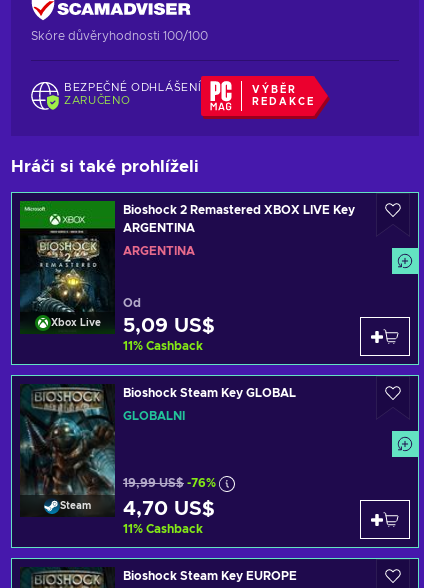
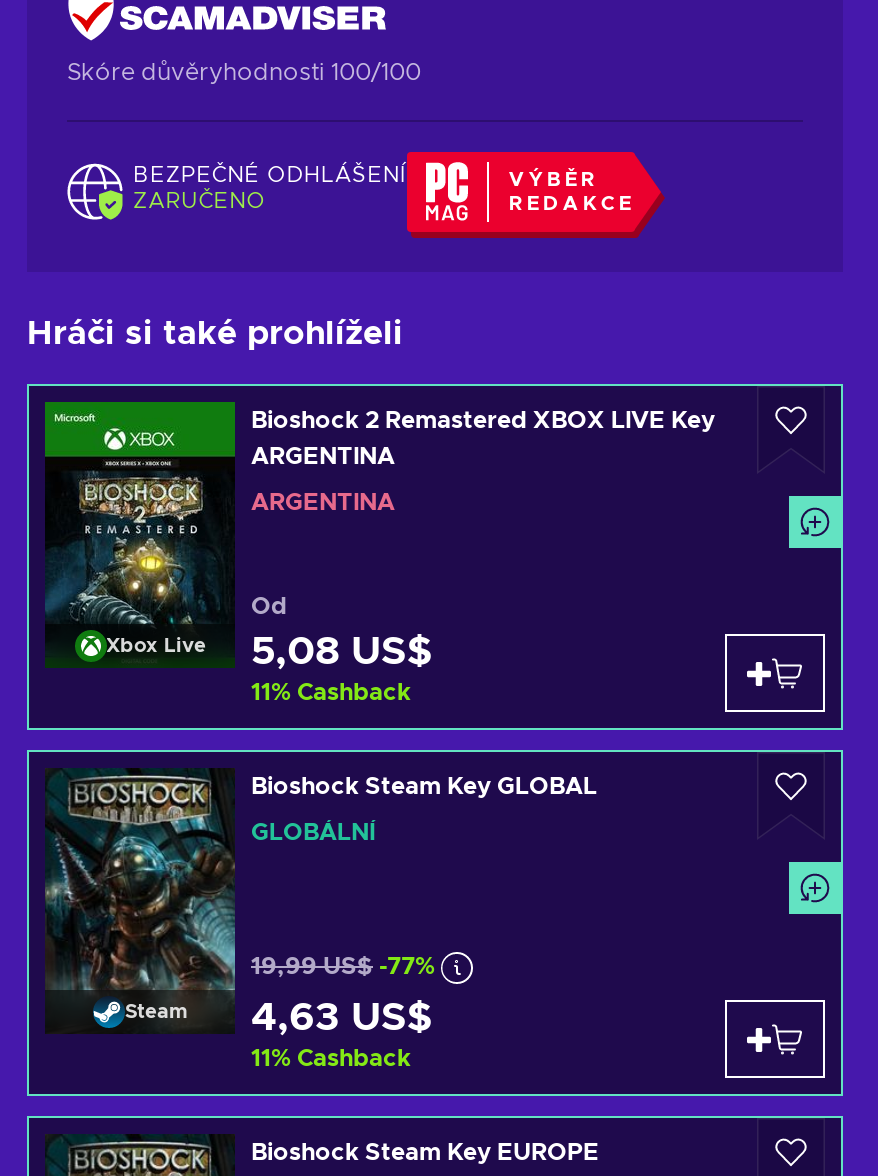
- 5,09 US$
+ 5,08 US$

- 19,99 US$ -76%
+ 19,99 US$ -77%

- 4,70 US$
+ 4,63 US$
